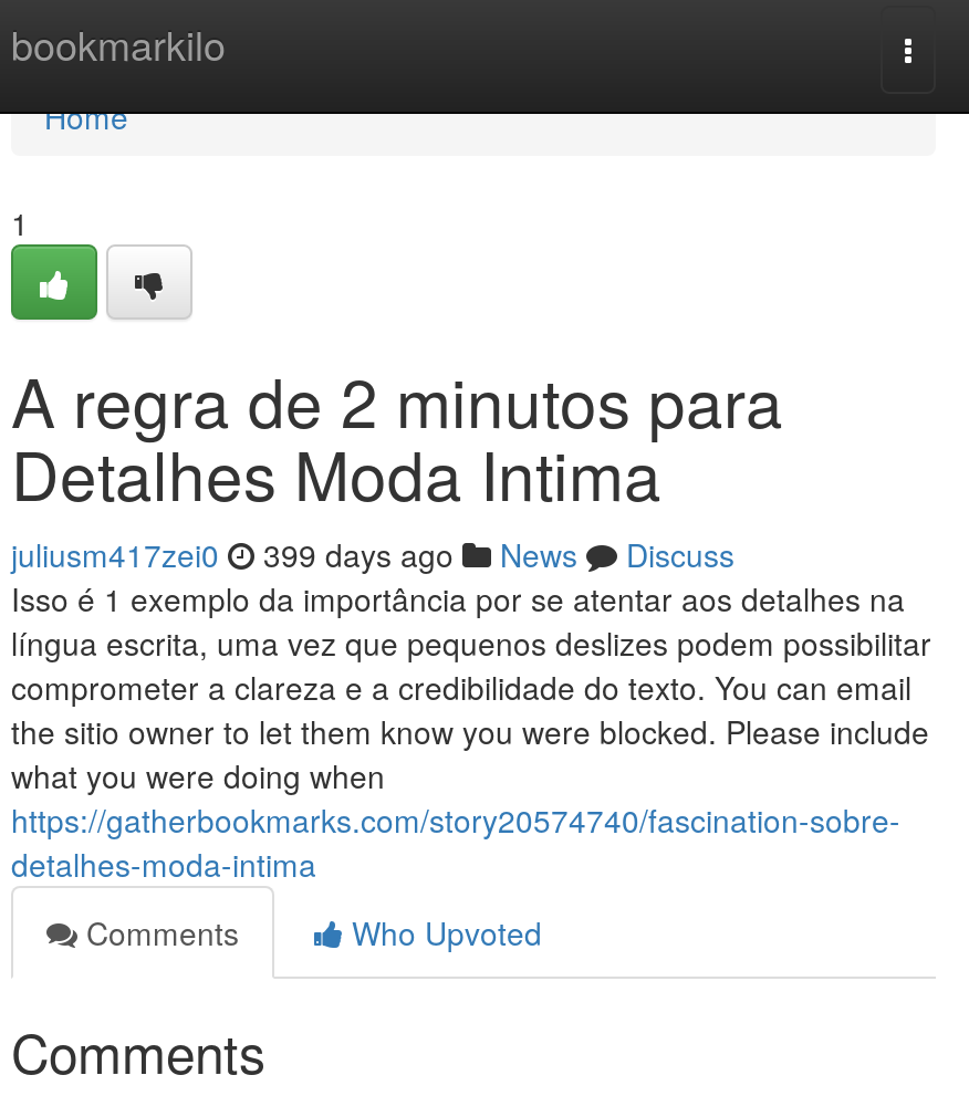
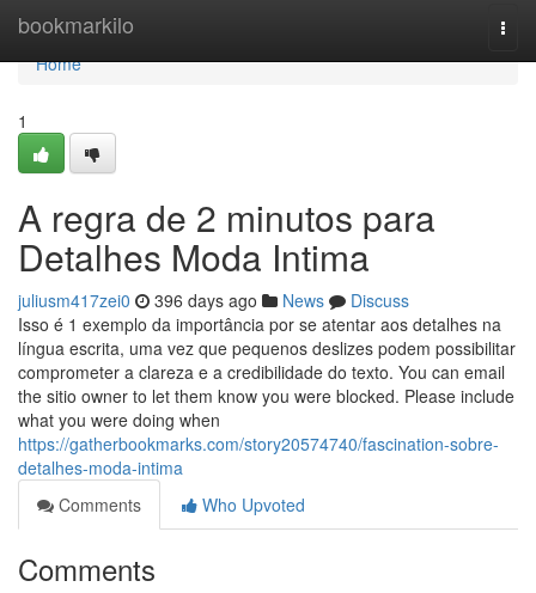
- juliusm417zei0 399 days ago News Discuss
+ juliusm417zei0 396 days ago News Discuss
